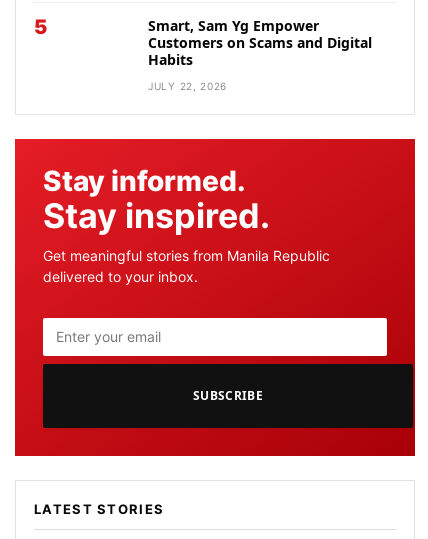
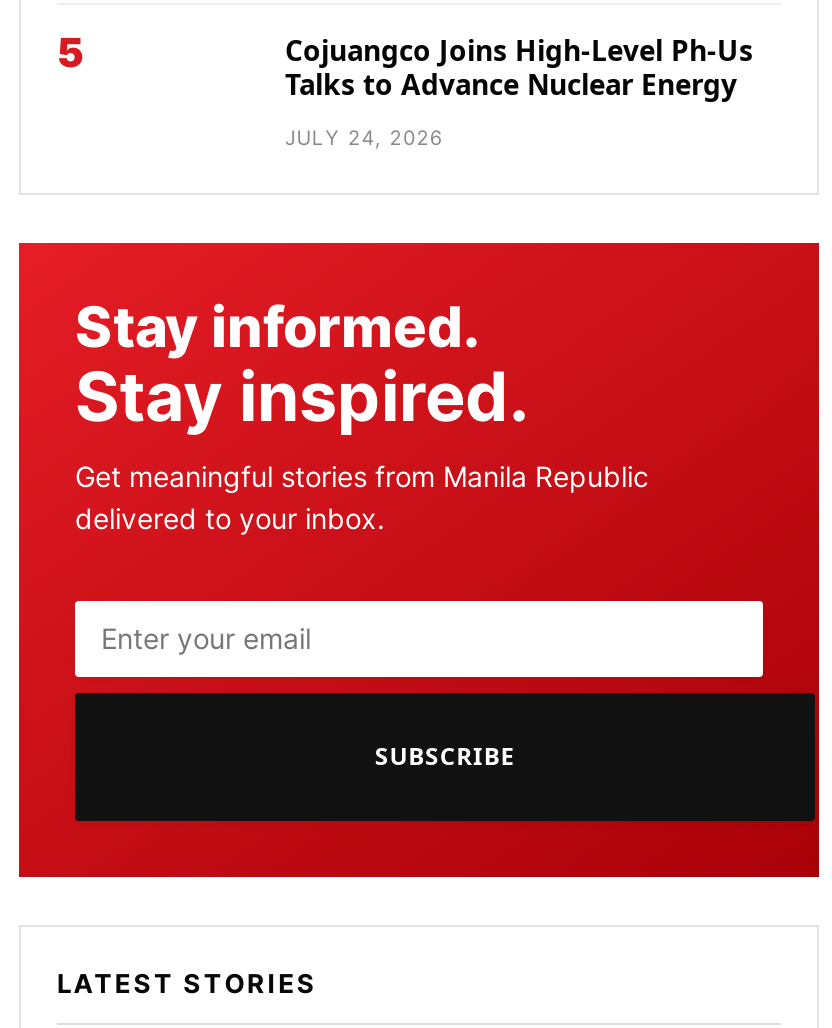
- Smart, Sam Yg Empower
- Customers on Scams and Digital
- Habits
+ Cojuangco Joins High-Level Ph-Us
+ Talks to Advance Nuclear Energy

- JULY 22, 2026
+ JULY 24, 2026
